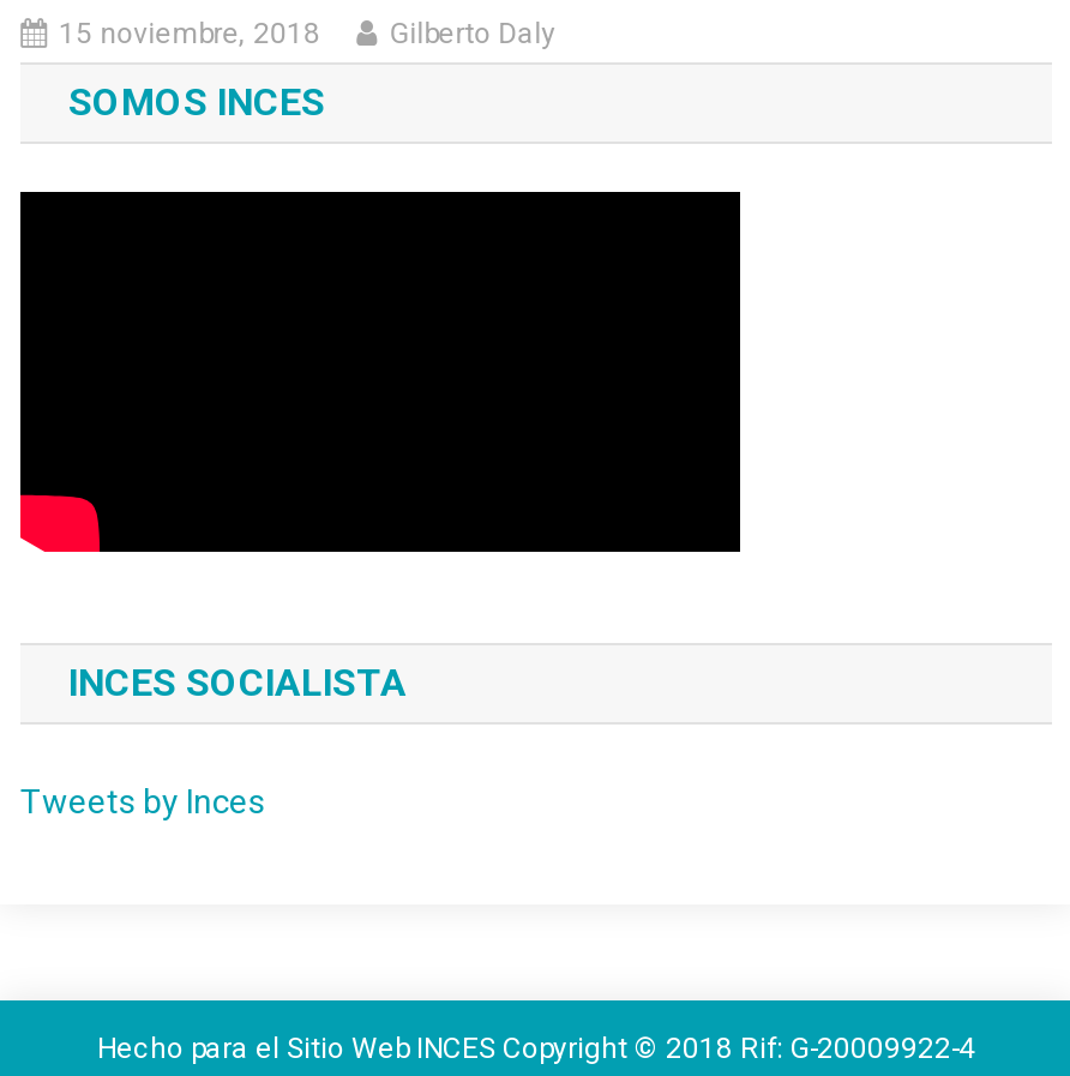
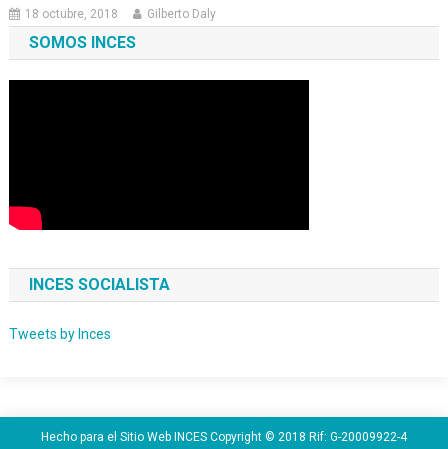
- 15 noviembre, 2018
+ 18 octubre, 2018
